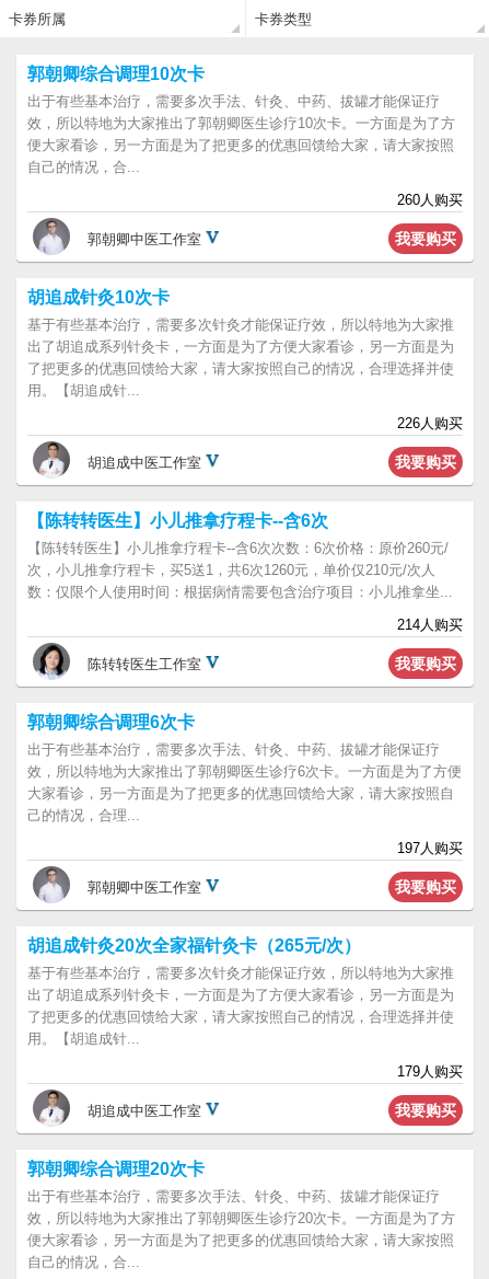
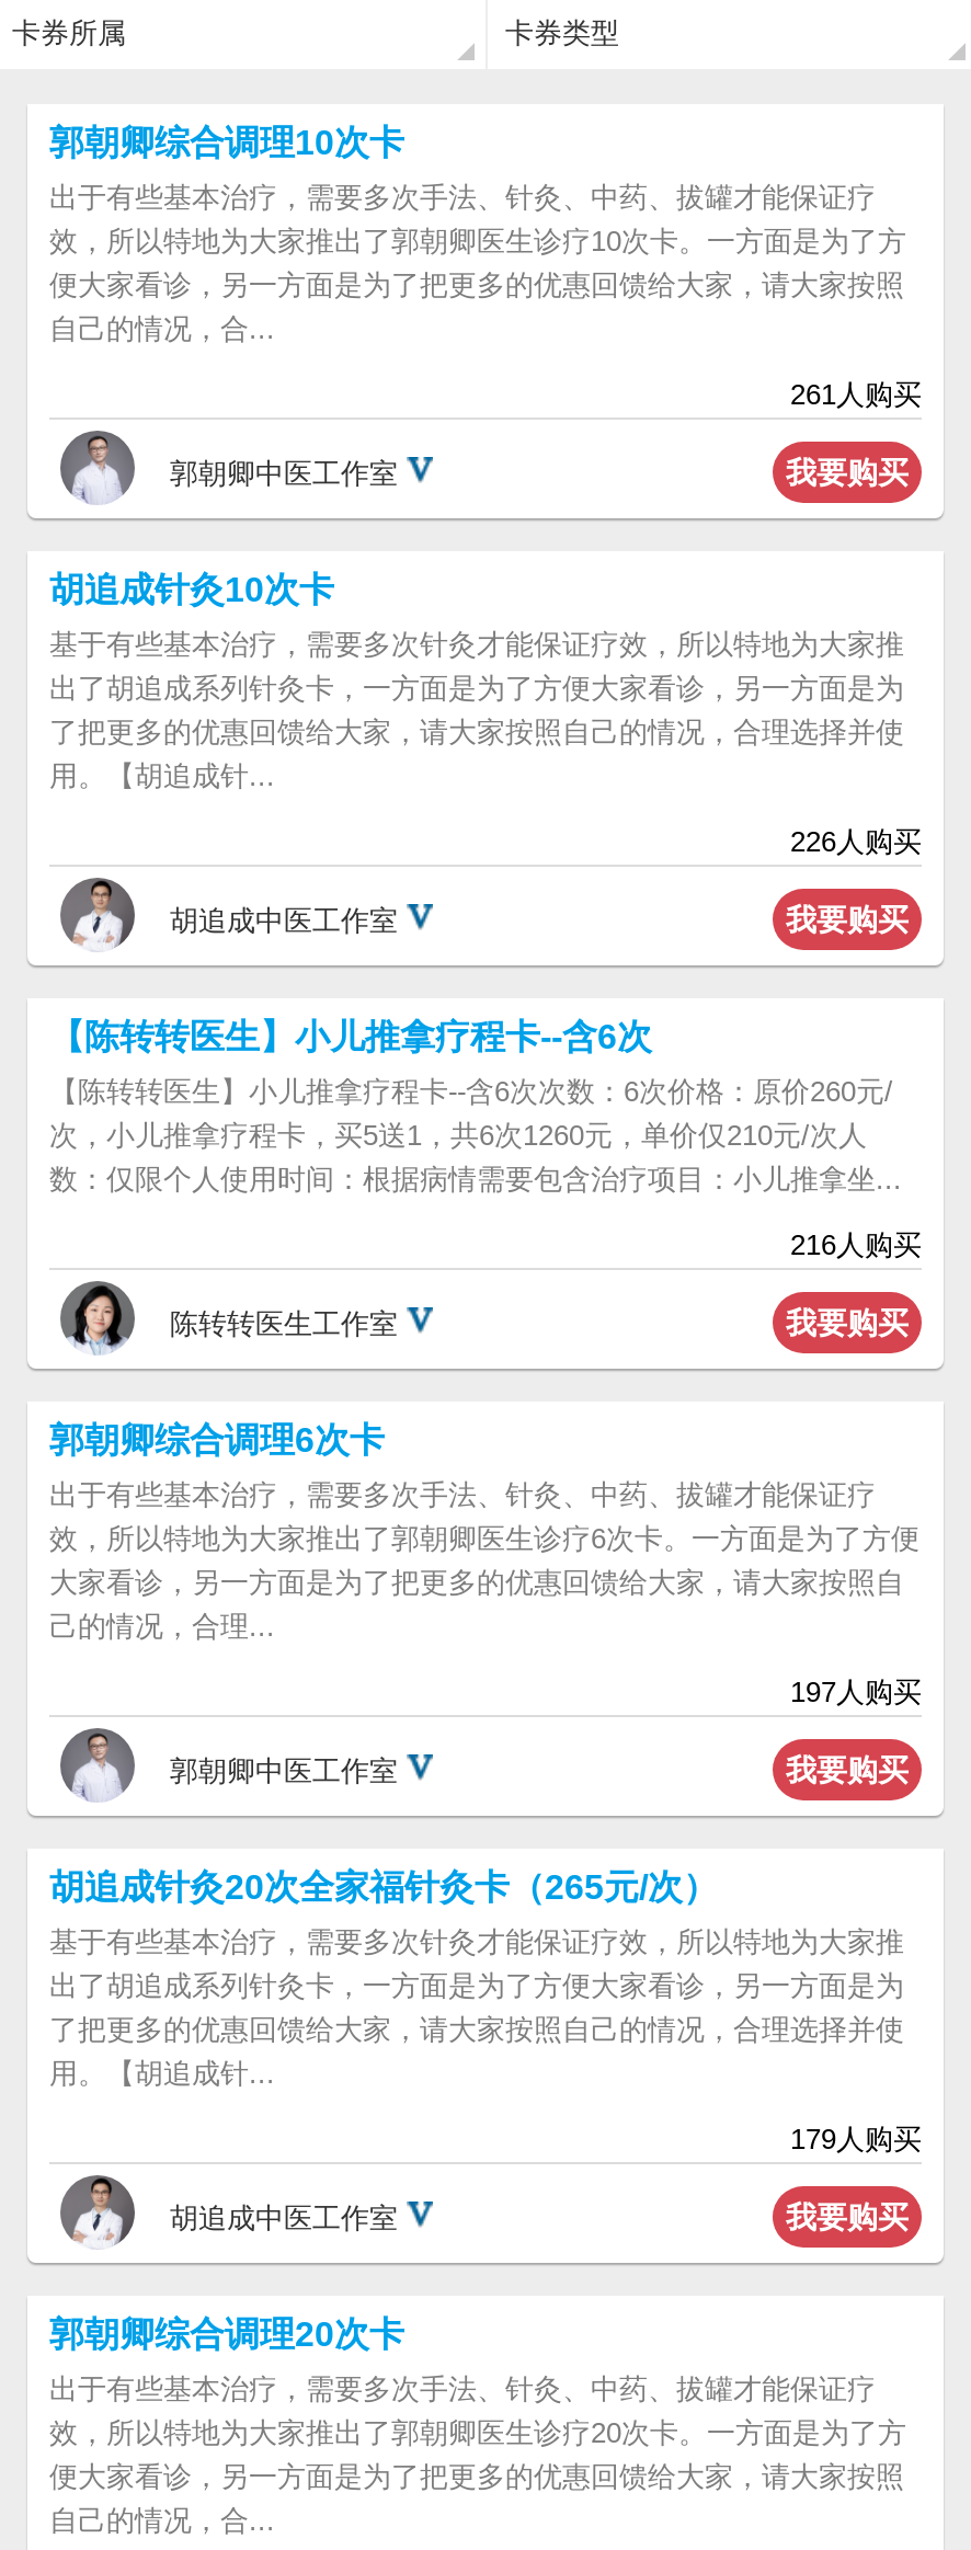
- 260人购买
+ 261人购买

- 214人购买
+ 216人购买
